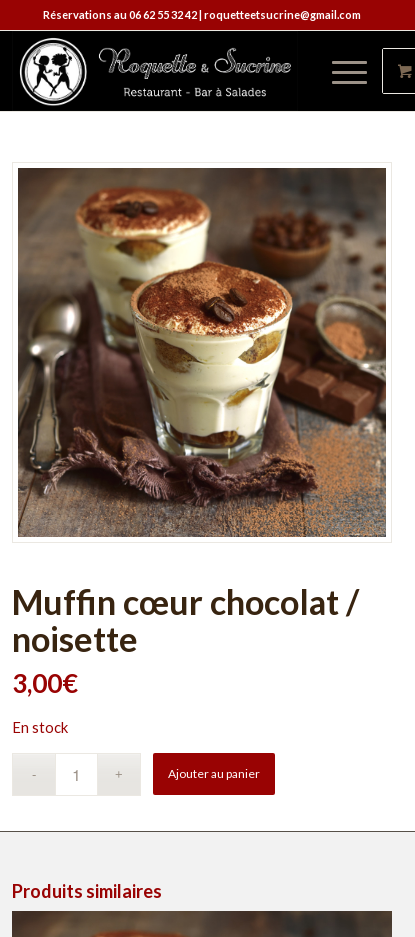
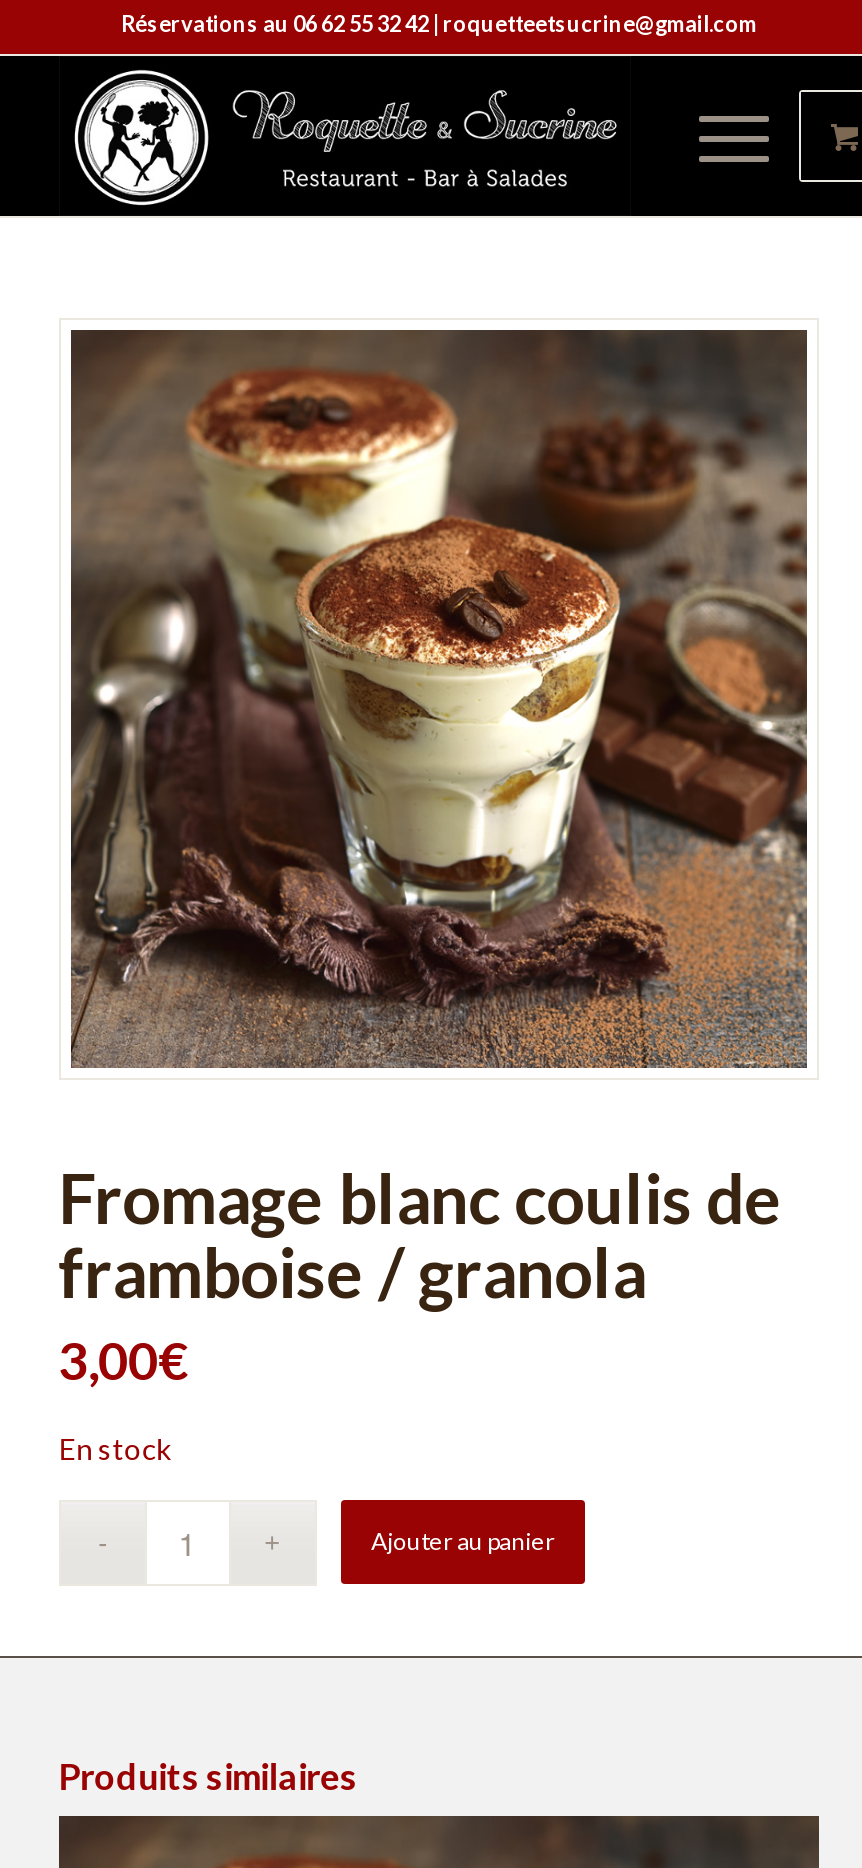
- Muffin cœur chocolat /
- noisette
+ Fromage blanc coulis de
+ framboise / granola
